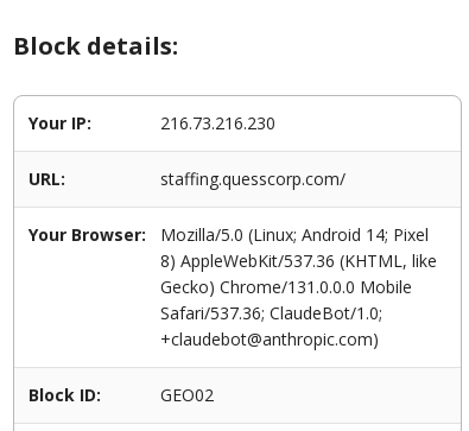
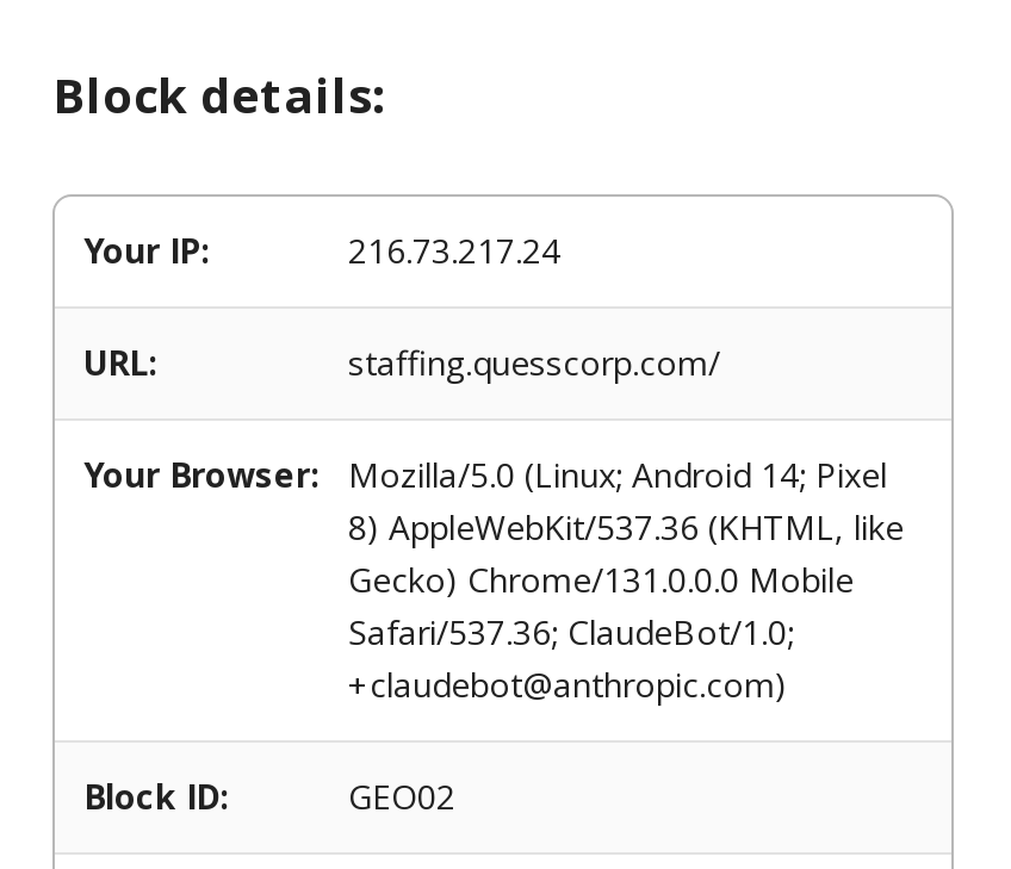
- 216.73.216.230
+ 216.73.217.24
